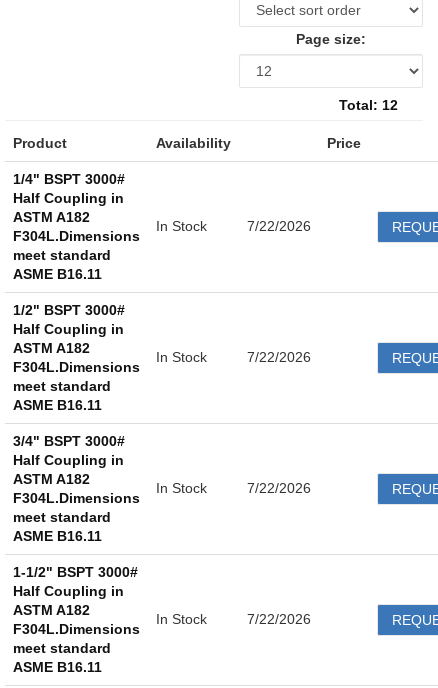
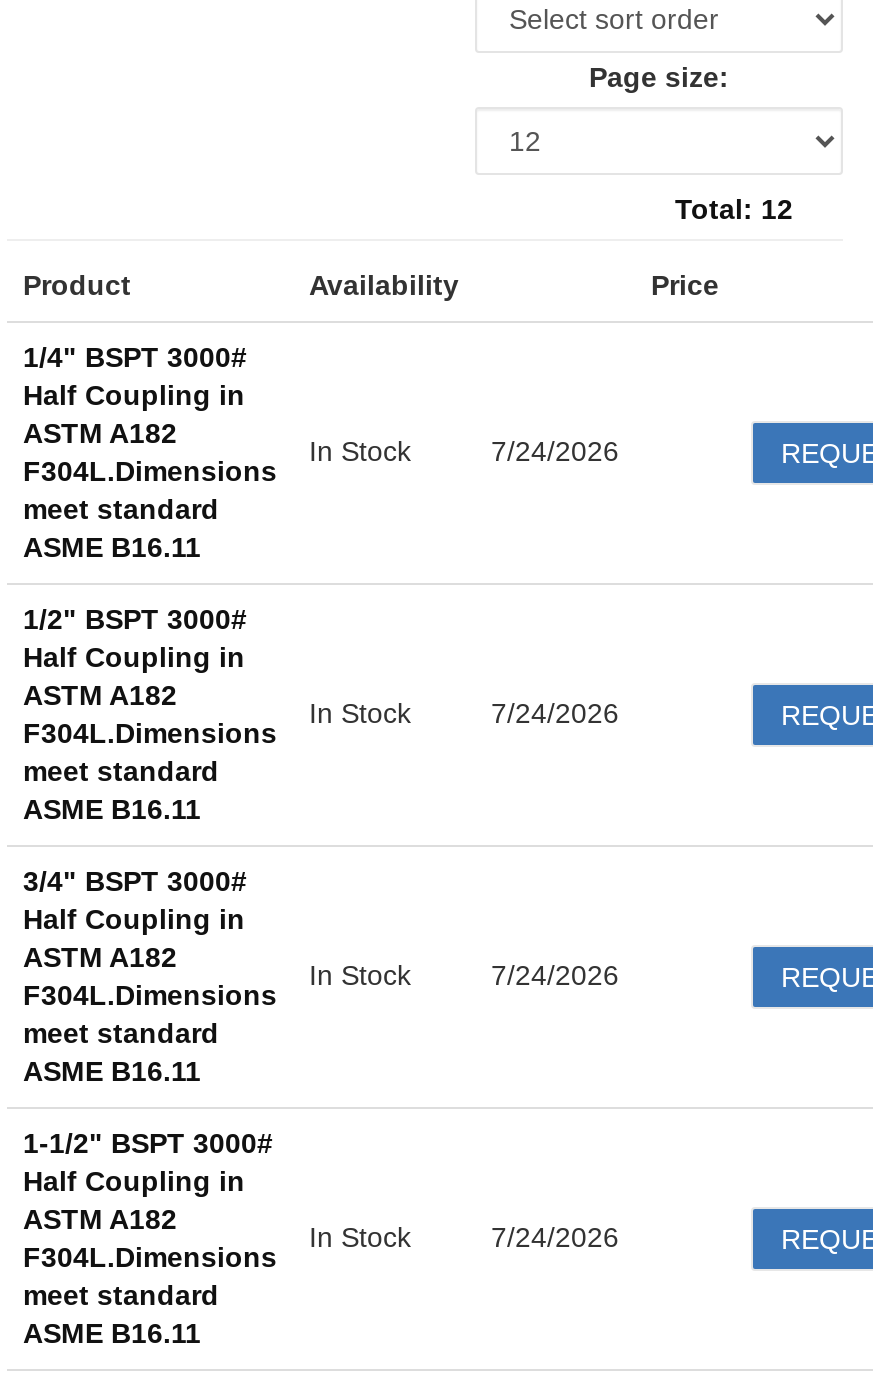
- 7/22/2026
+ 7/24/2026

- 7/22/2026
+ 7/24/2026

- 7/22/2026
+ 7/24/2026

- 7/22/2026
+ 7/24/2026
